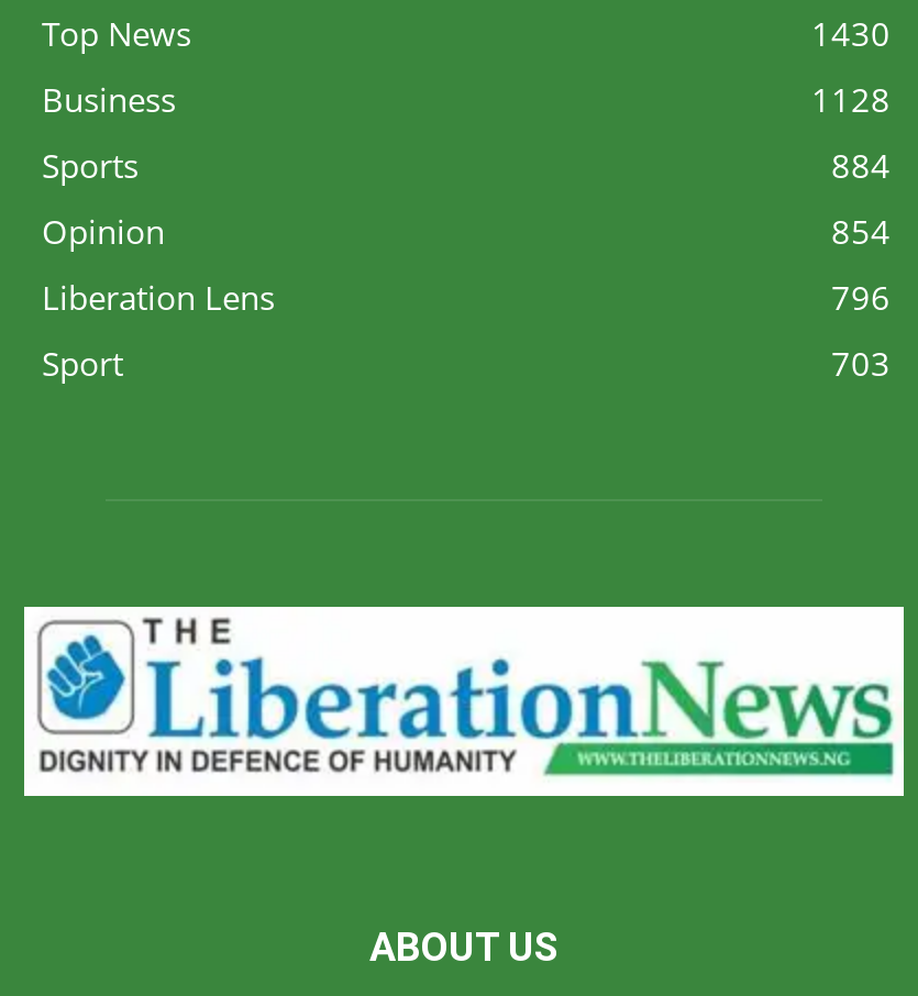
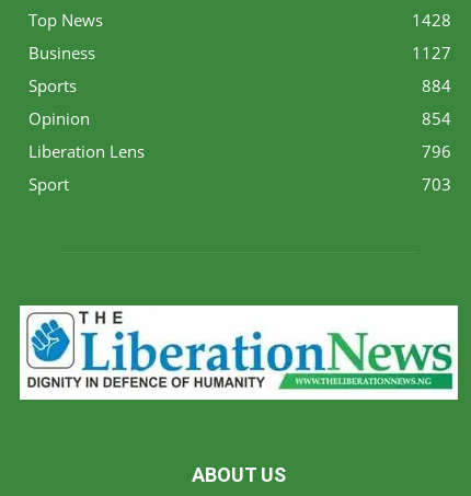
- 1430
+ 1428

- 1128
+ 1127
